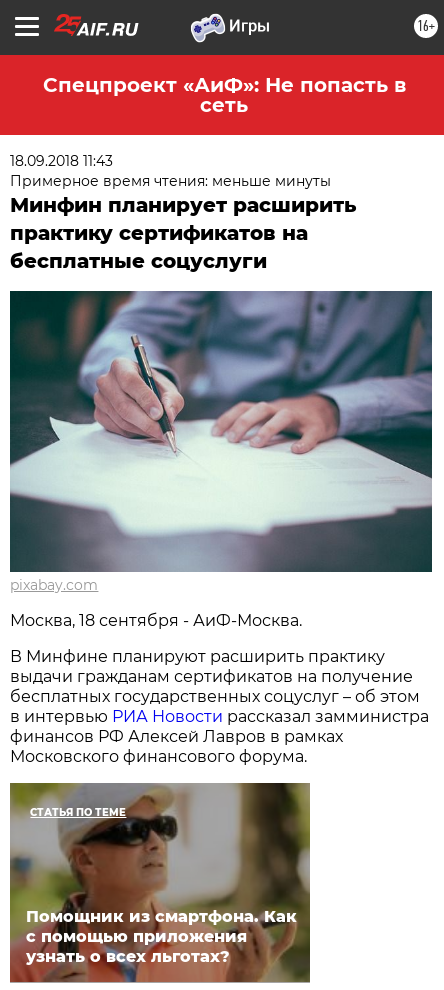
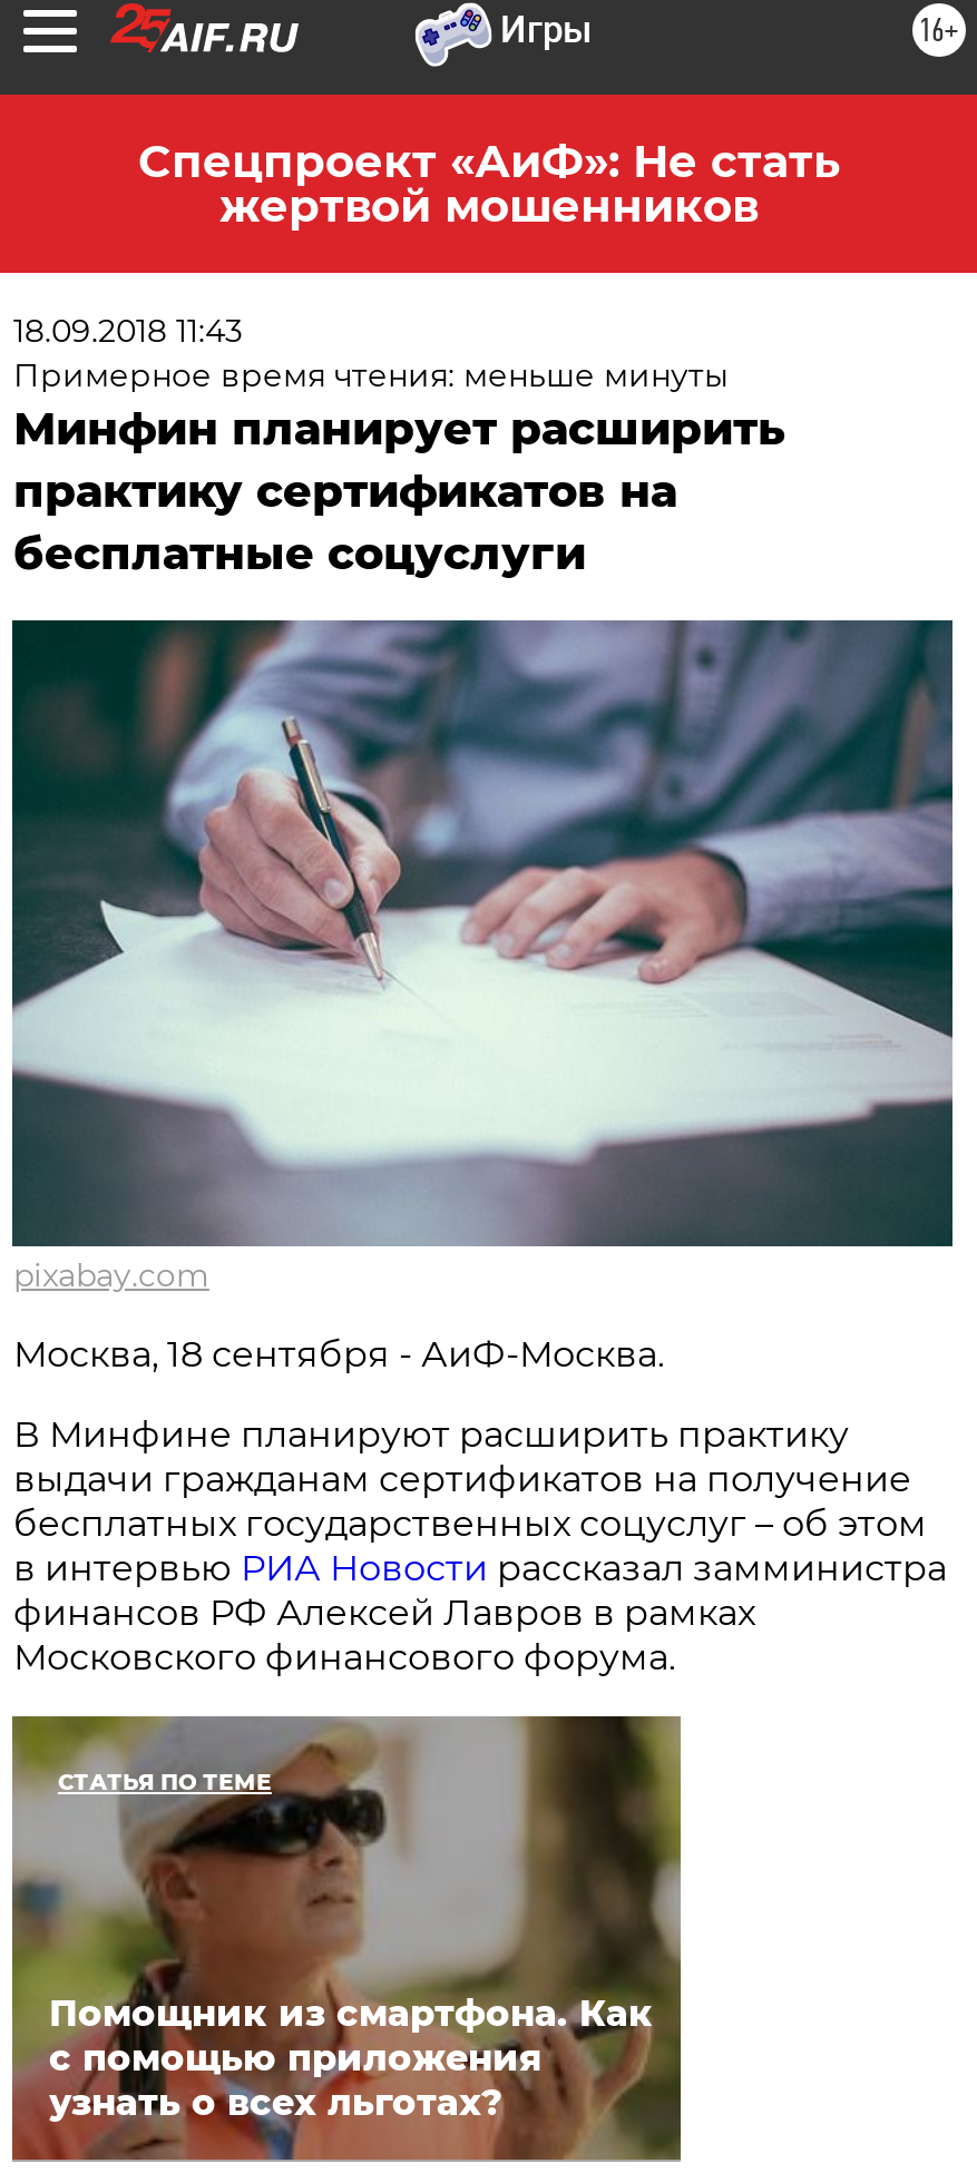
- Спецпроект «АиФ»: Не попасть в
- сеть
+ Спецпроект «АиФ»: Не стать
+ жертвой мошенников
